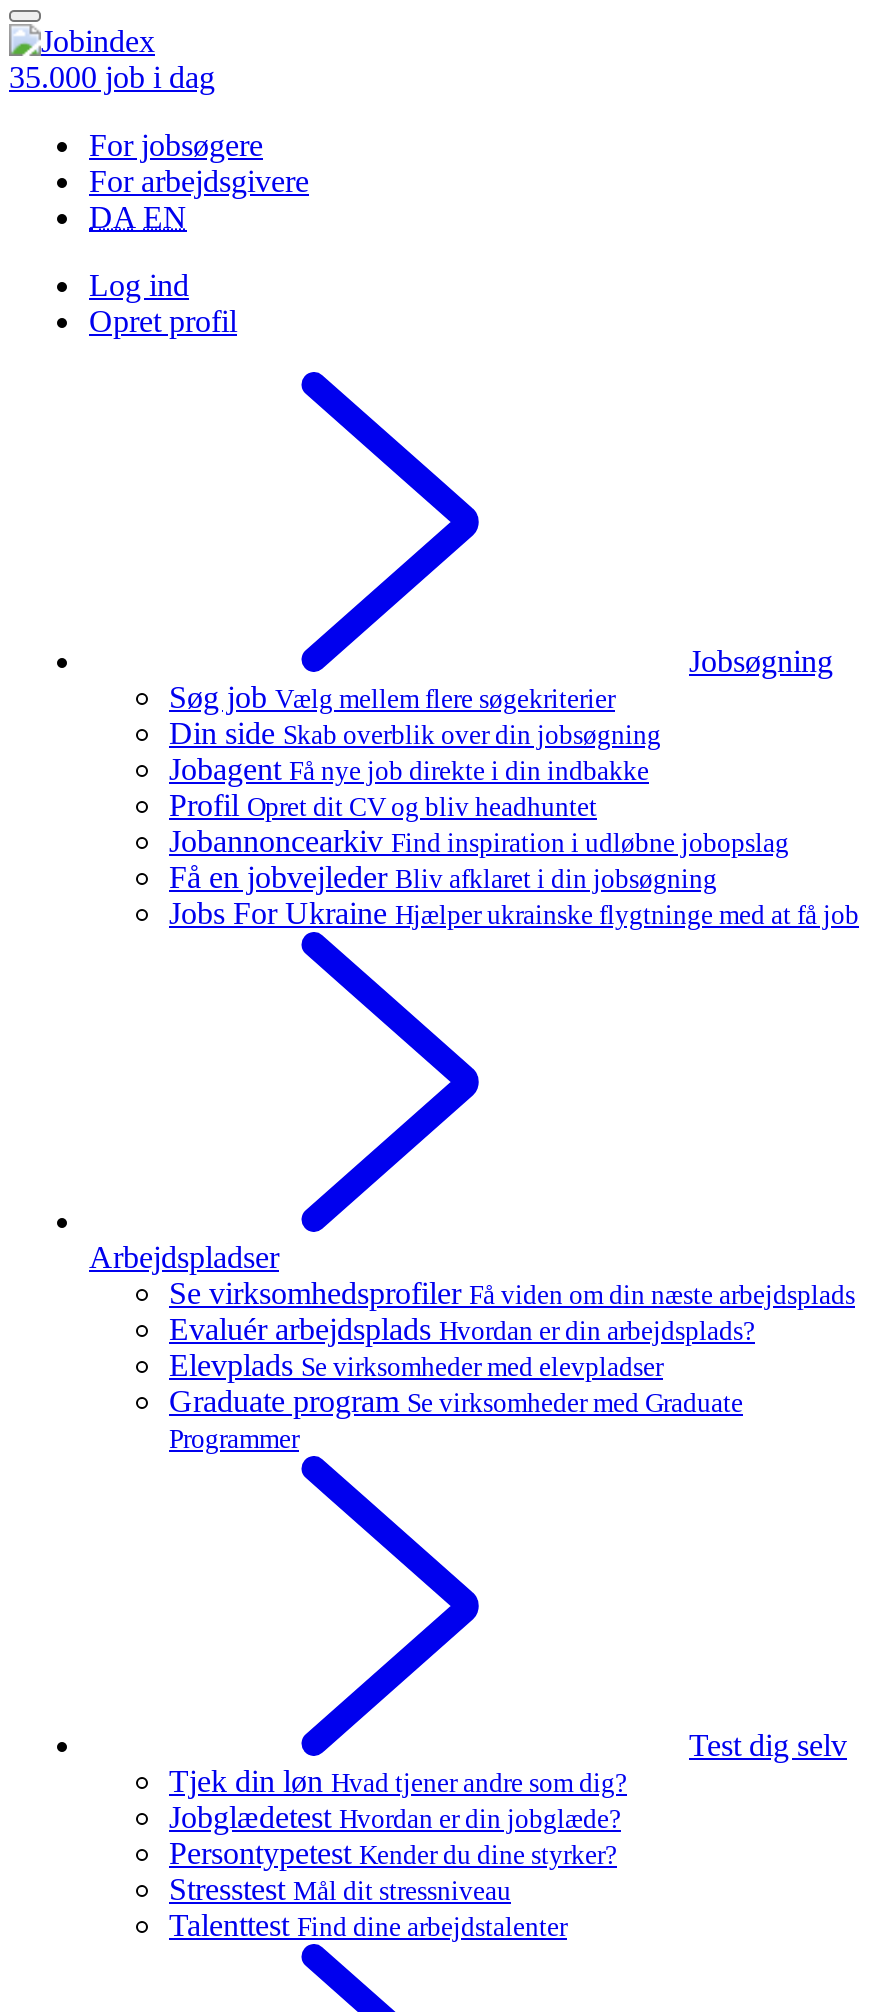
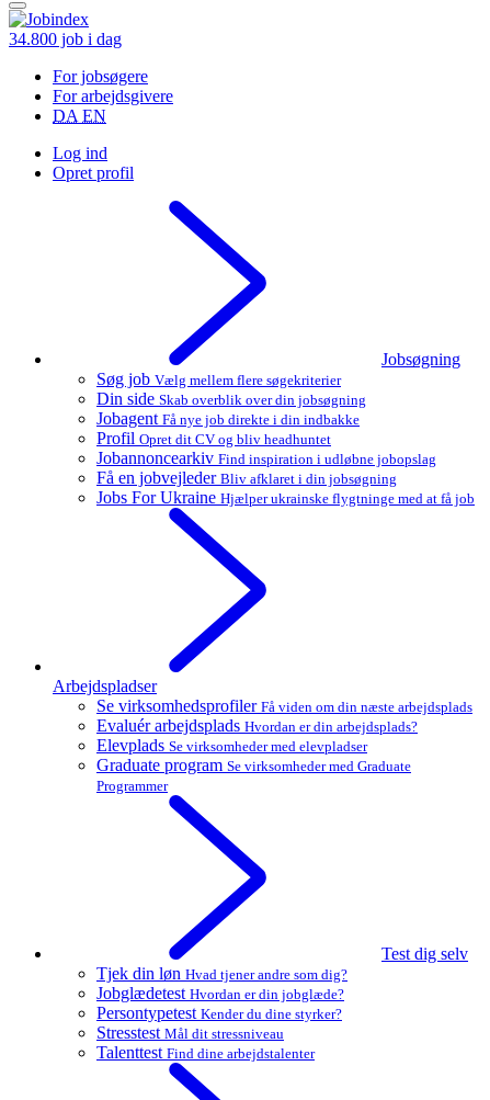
- 35.000 job i dag
+ 34.800 job i dag
